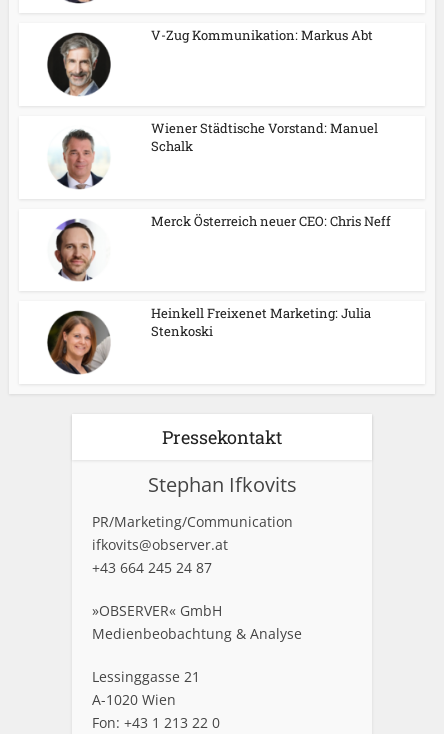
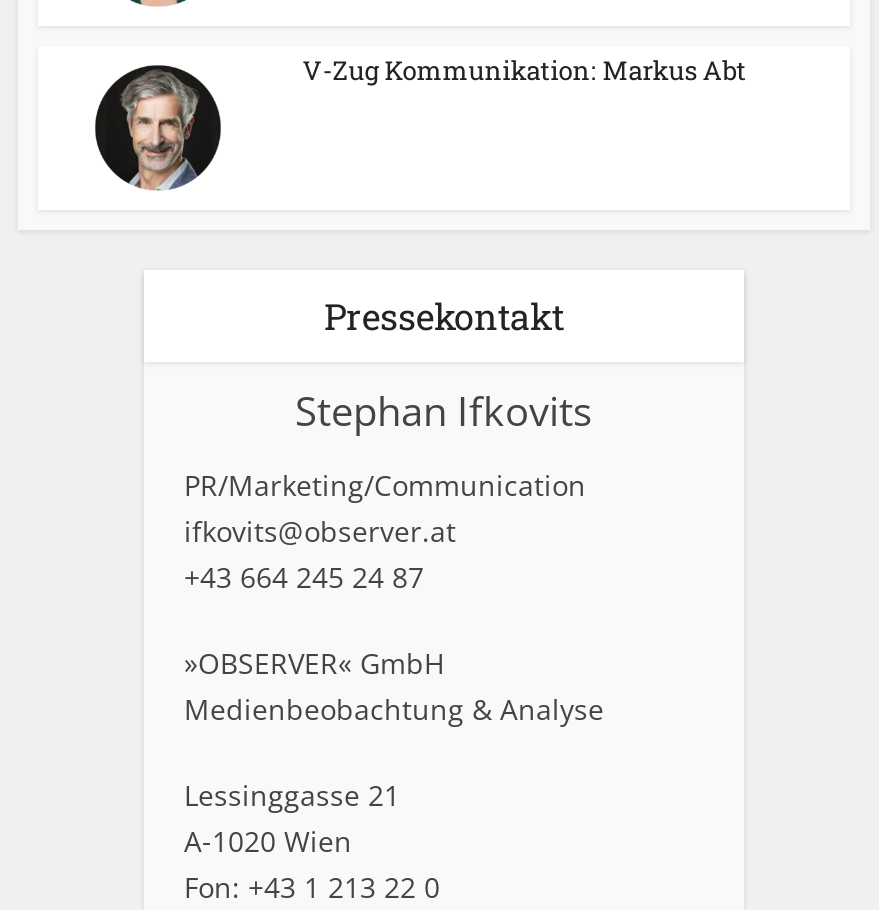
- Wiener Städtische Vorstand: Manuel
- Schalk

- [image]

- Merck Österreich neuer CEO: Chris Neff

- [image]

- Heinkell Freixenet Marketing: Julia
- Stenkoski

- [image]
